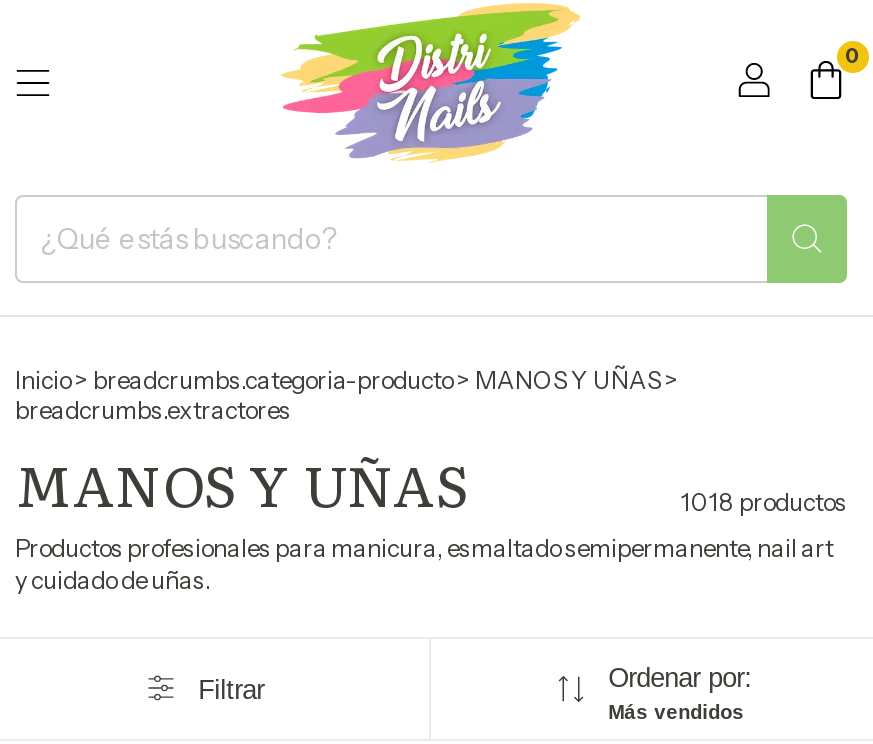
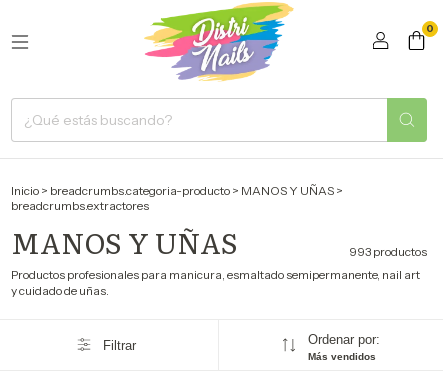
- 1018 productos
+ 993 productos
